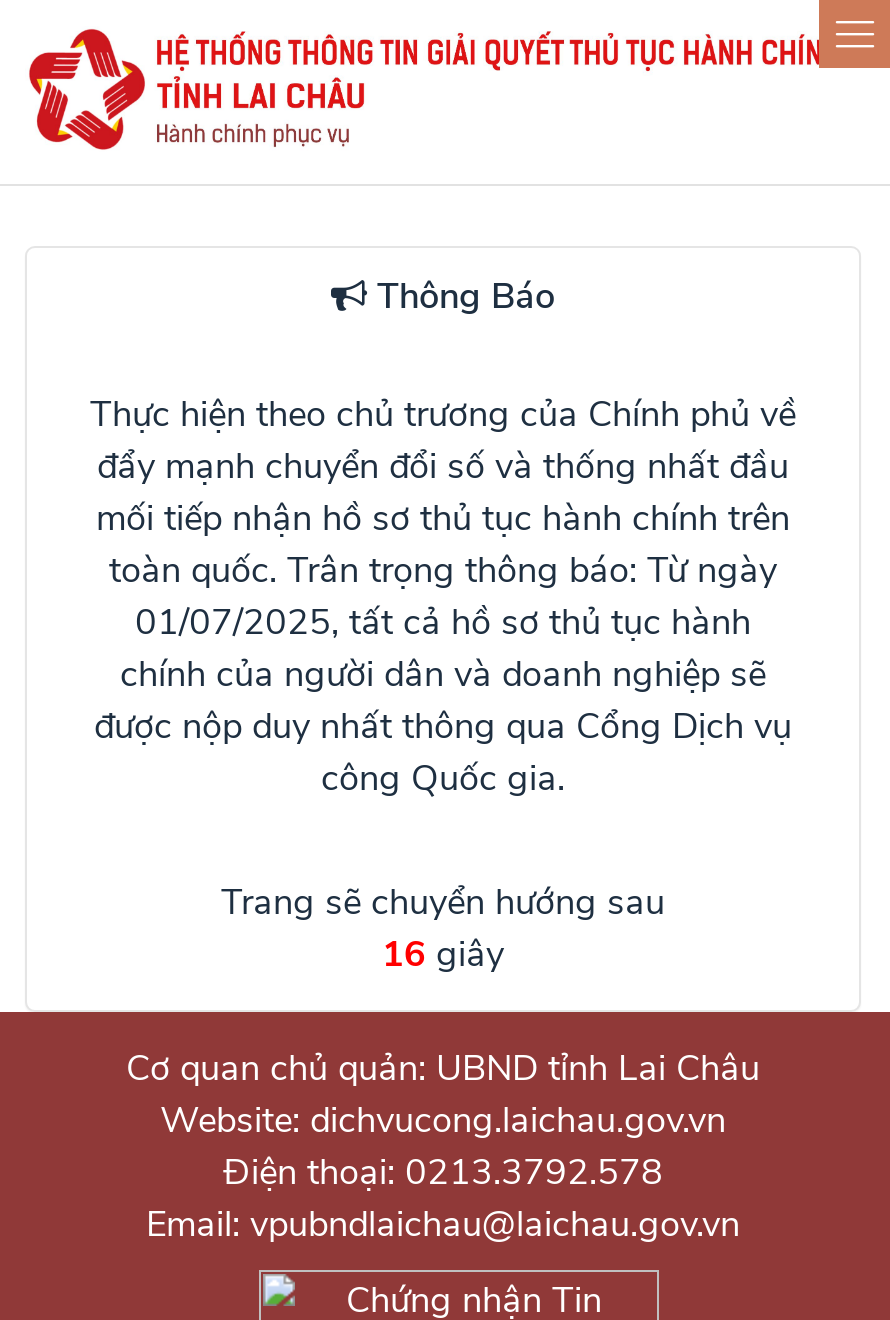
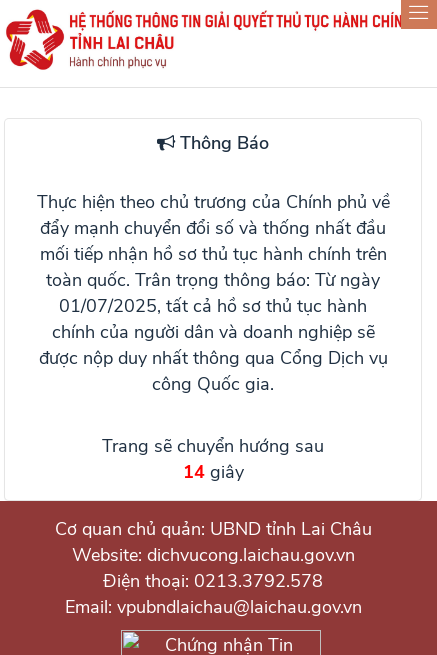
- 16 giây
+ 14 giây
